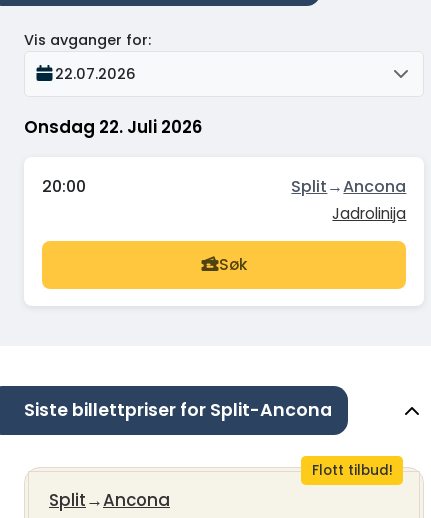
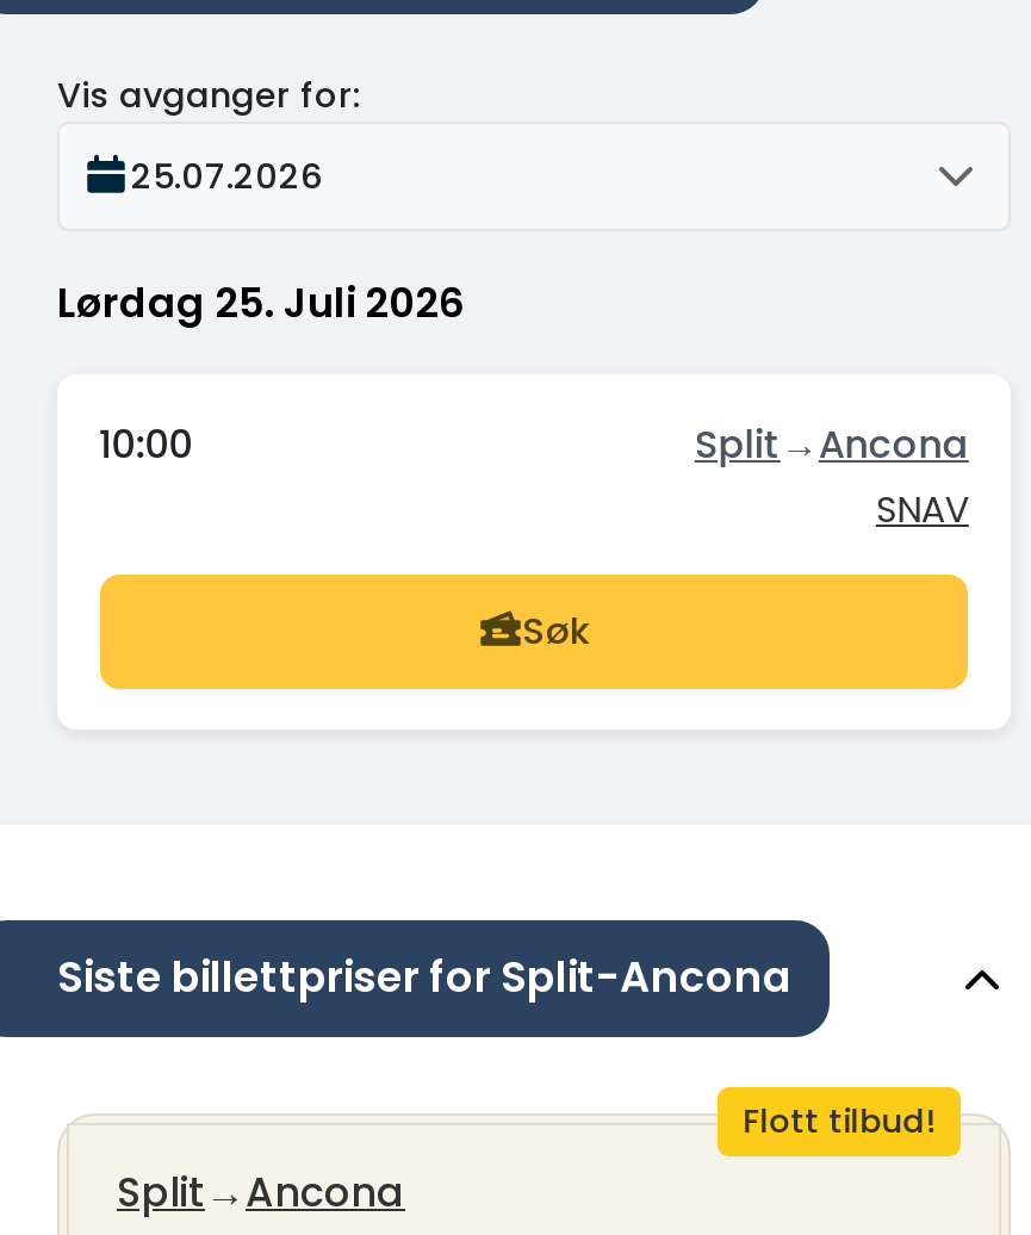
- 22.07.2026
+ 25.07.2026

- Onsdag 22. Juli 2026
+ Lørdag 25. Juli 2026

- 20:00
+ 10:00

- Jadrolinija
+ SNAV
